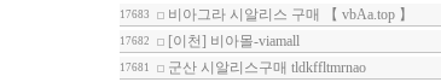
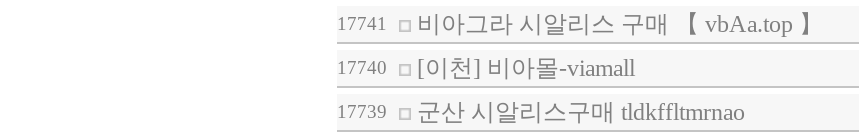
- 17683 비아그라 시알리스 구매 【 vbAa.top 】
+ 17741 비아그라 시알리스 구매 【 vbAa.top 】

- 17682 [이천] 비아몰-viamall
+ 17740 [이천] 비아몰-viamall

- 17681 군산 시알리스구매 tldkffltmrnao
+ 17739 군산 시알리스구매 tldkffltmrnao
